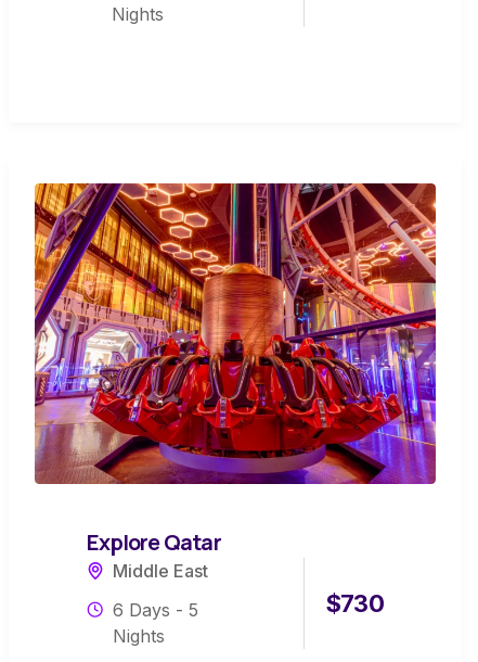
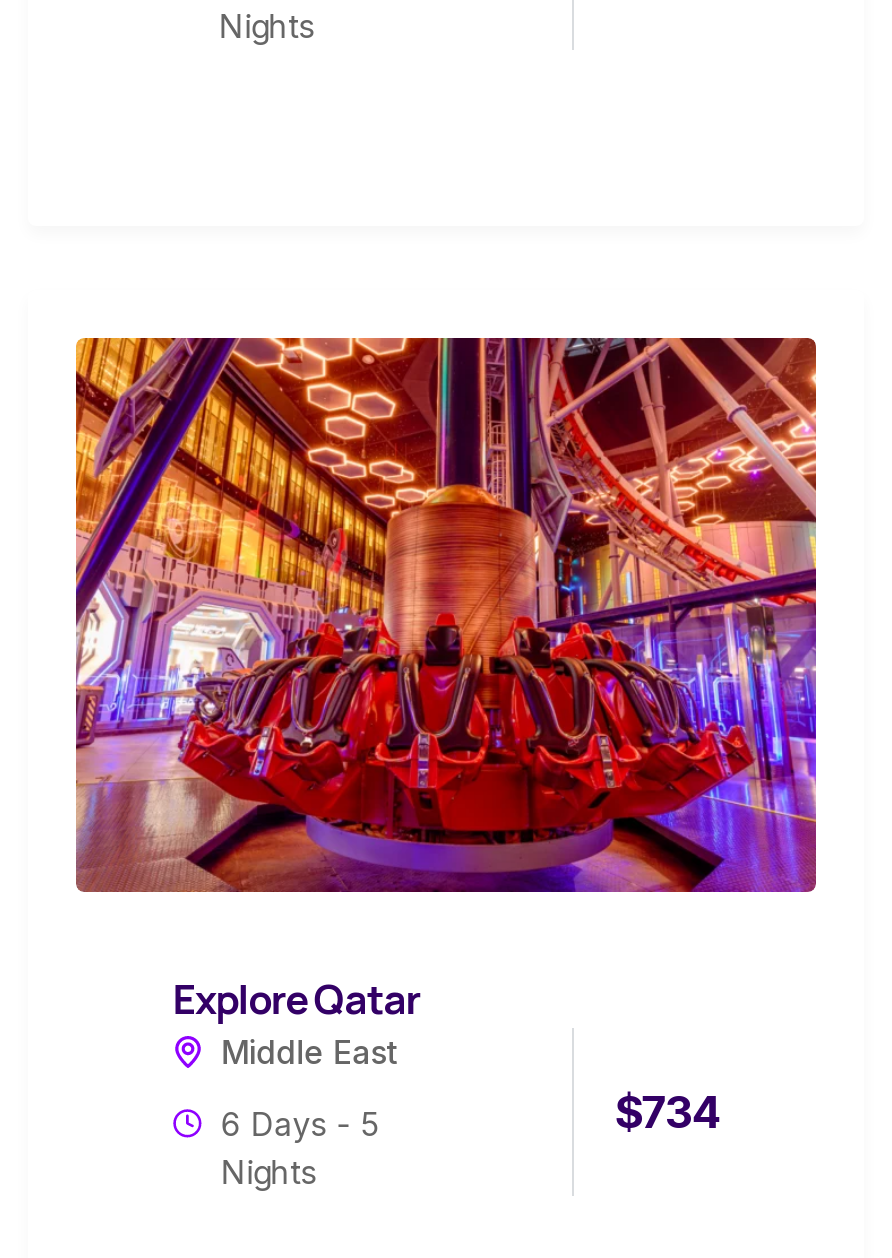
- $730
+ $734
